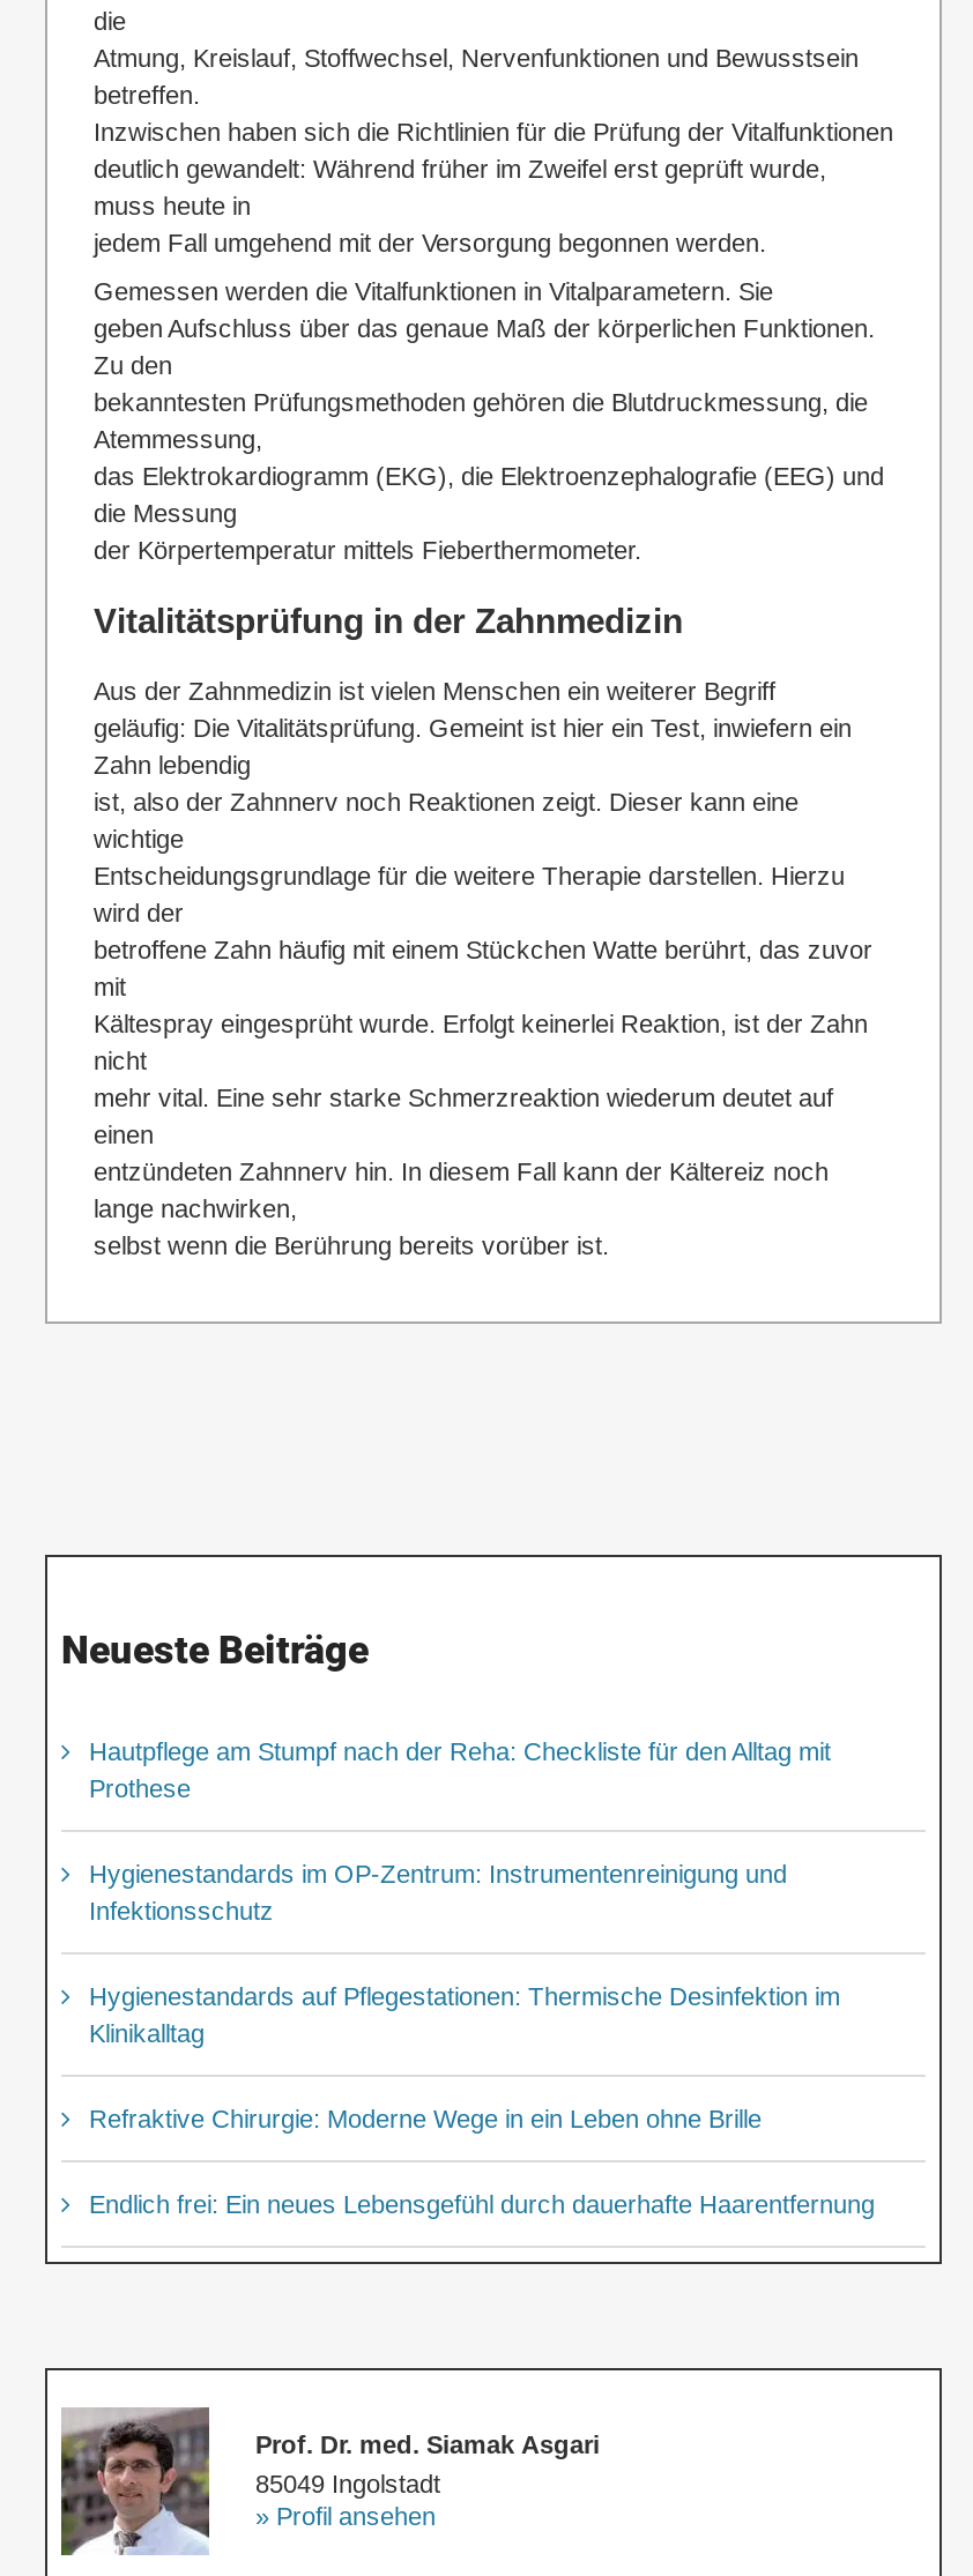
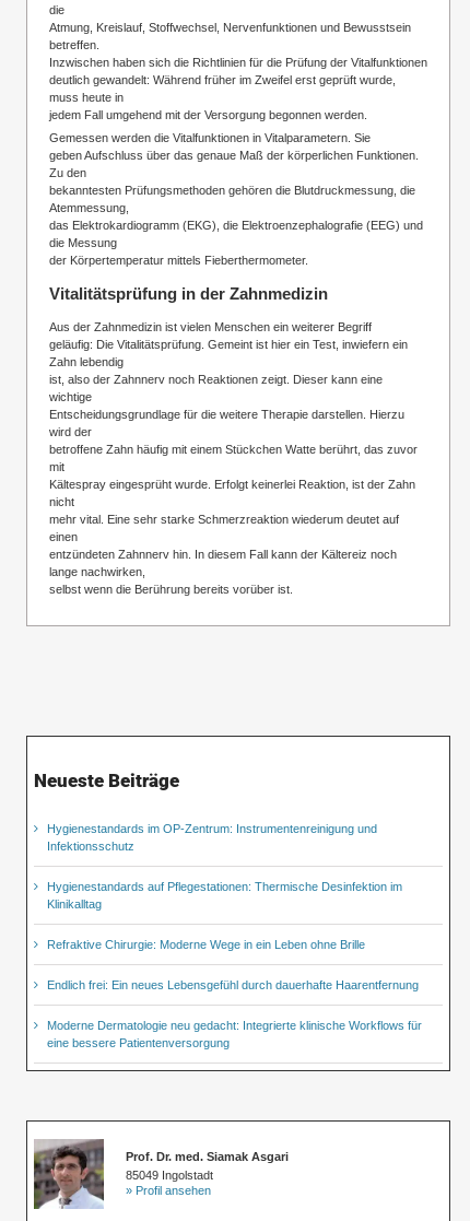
- Hautpflege am Stumpf nach der Reha: Checkliste für den Alltag mit
- Prothese

moved up: Hygienestandards im OP-Zentrum: Instrumentenreinigung und | Infektionsschutz | Hygienestandards auf Pflegestationen: Thermische Desinfektion im | Klinikalltag | Refraktive Chirurgie: Moderne Wege in ein Leben ohne Brille | Endlich frei: Ein neues Lebensgefühl durch dauerhafte Haarentfernung

+ Moderne Dermatologie neu gedacht: Integrierte klinische Workflows für
+ eine bessere Patientenversorgung
